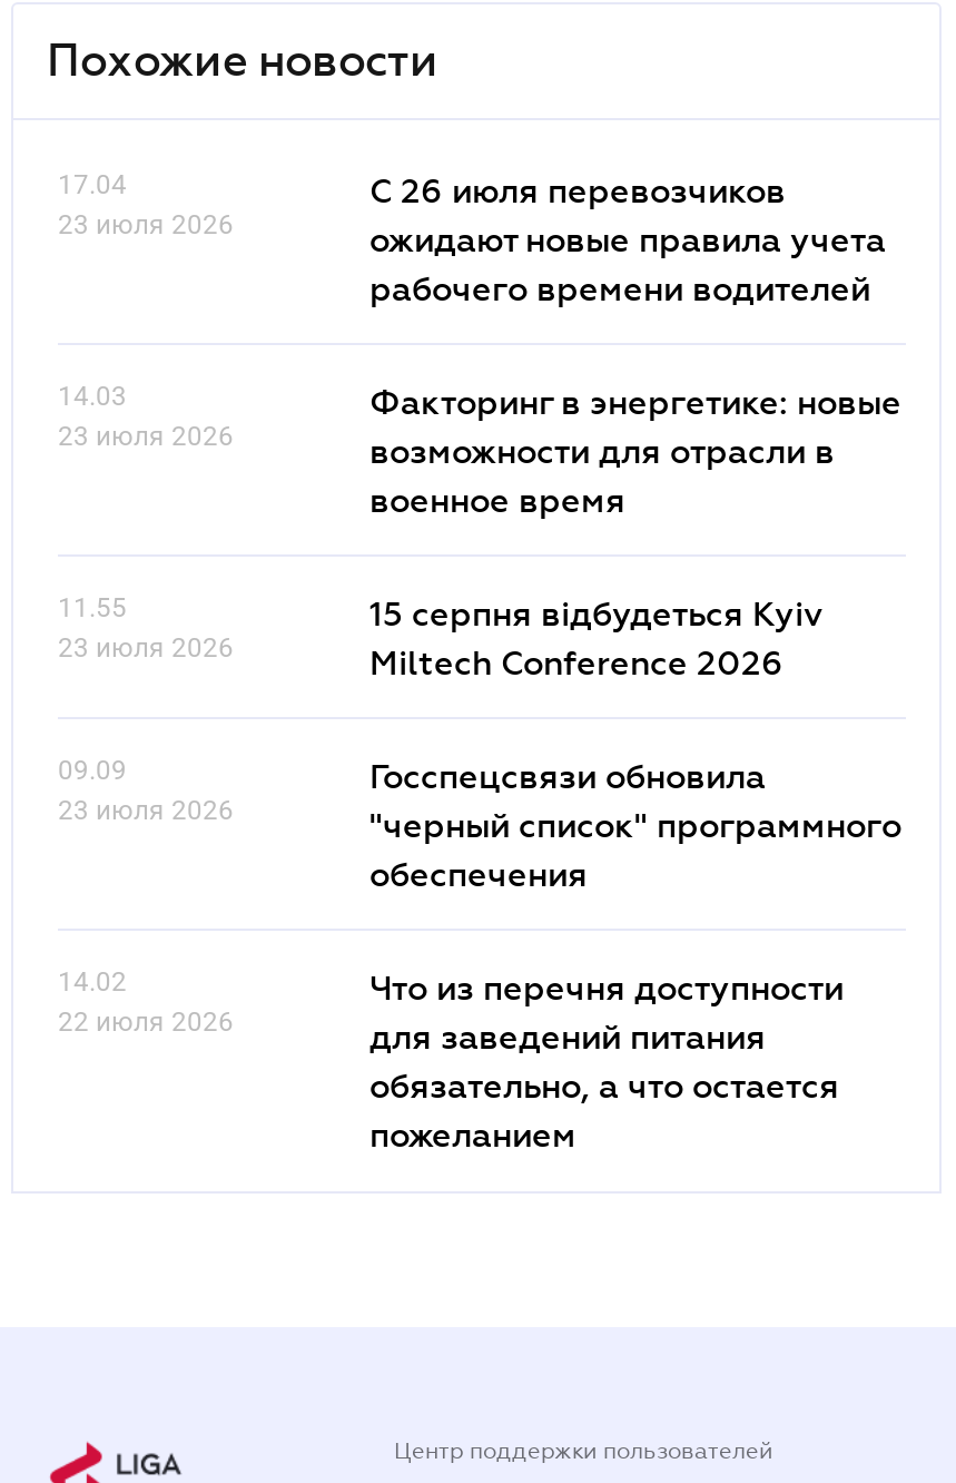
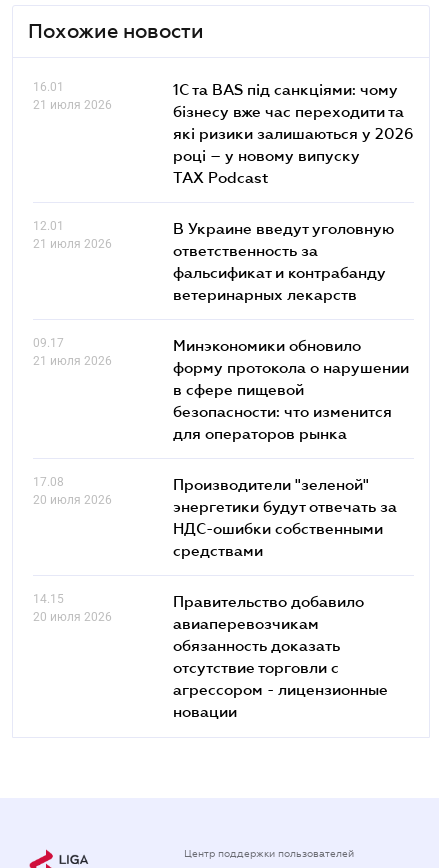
- 17.04
- 23 июля 2026
+ 16.01
+ 21 июля 2026

- С 26 июля перевозчиков
- ожидают новые правила учета
- рабочего времени водителей
+ 1С та BAS під санкціями: чому
+ бізнесу вже час переходити та
+ які ризики залишаються у 2026
+ році – у новому випуску
+ TAX Podcast

- 14.03
- 23 июля 2026
+ 12.01
+ 21 июля 2026

- Факторинг в энергетике: новые
- возможности для отрасли в
- военное время
+ В Украине введут уголовную
+ ответственность за
+ фальсификат и контрабанду
+ ветеринарных лекарств

- 11.55
- 23 июля 2026
+ 09.17
+ 21 июля 2026

- 15 серпня відбудеться Kyiv
- Miltech Conference 2026
+ Минэкономики обновило
+ форму протокола о нарушении
+ в сфере пищевой
+ безопасности: что изменится
+ для операторов рынка

- 09.09
- 23 июля 2026
+ 17.08
+ 20 июля 2026

- Госспецсвязи обновила
- "черный список" программного
- обеспечения
+ Производители "зеленой"
+ энергетики будут отвечать за
+ НДС-ошибки собственными
+ средствами

- 14.02
- 22 июля 2026
+ 14.15
+ 20 июля 2026

- Что из перечня доступности
- для заведений питания
- обязательно, а что остается
- пожеланием
+ Правительство добавило
+ авиаперевозчикам
+ обязанность доказать
+ отсутствие торговли с
+ агрессором - лицензионные
+ новации
